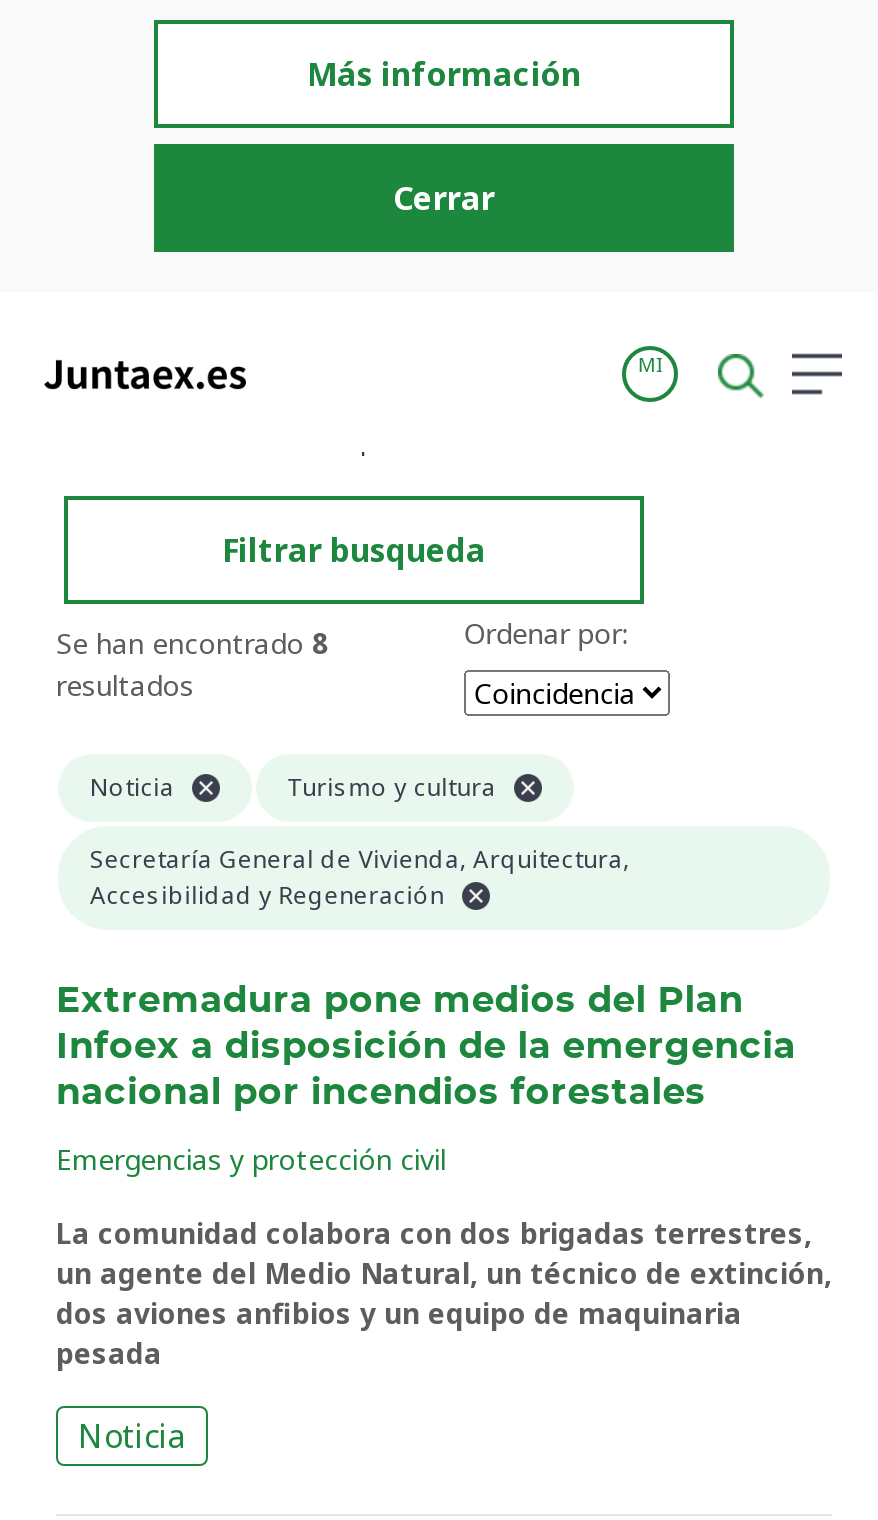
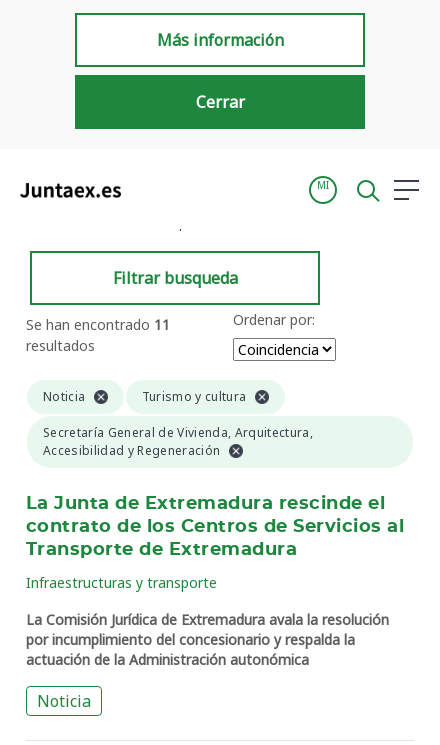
- Se han encontrado 8
+ Se han encontrado 11

- Extremadura pone medios del Plan
- Infoex a disposición de la emergencia
- nacional por incendios forestales
+ La Junta de Extremadura rescinde el
+ contrato de los Centros de Servicios al
+ Transporte de Extremadura

- Emergencias y protección civil
+ Infraestructuras y transporte

- La comunidad colabora con dos brigadas terrestres,
- un agente del Medio Natural, un técnico de extinción,
- dos aviones anfibios y un equipo de maquinaria
- pesada
+ La Comisión Jurídica de Extremadura avala la resolución
+ por incumplimiento del concesionario y respalda la
+ actuación de la Administración autonómica
